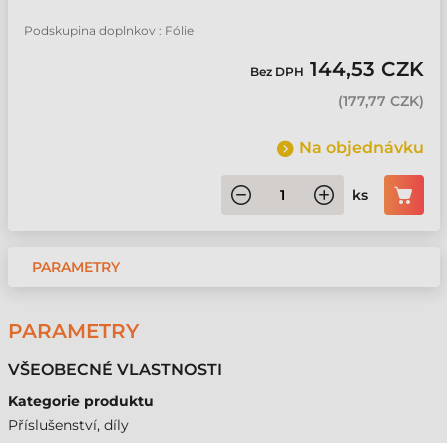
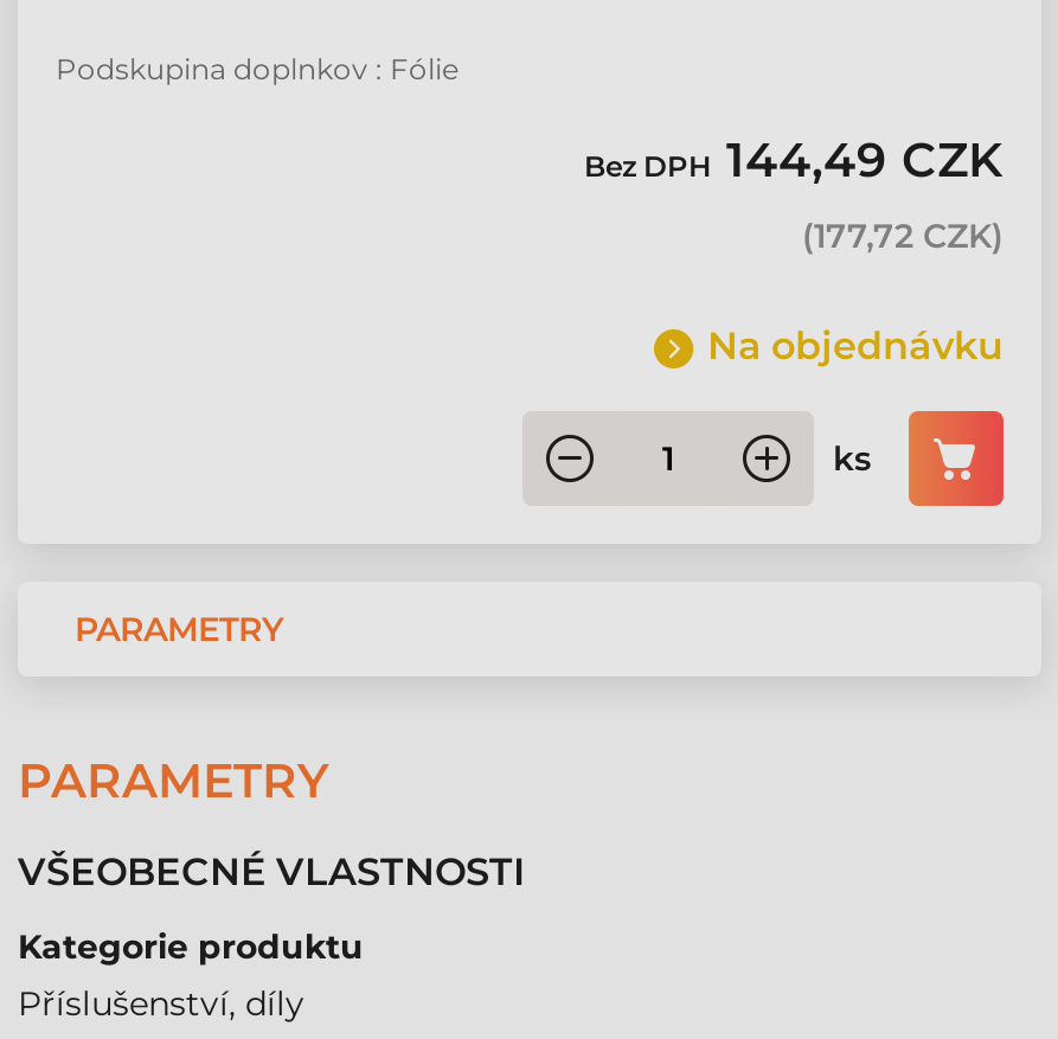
- Bez DPH 144,53 CZK
+ Bez DPH 144,49 CZK

- (177,77 CZK)
+ (177,72 CZK)
